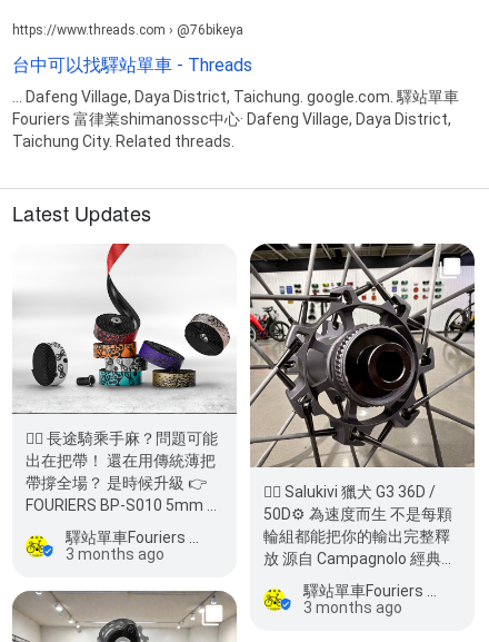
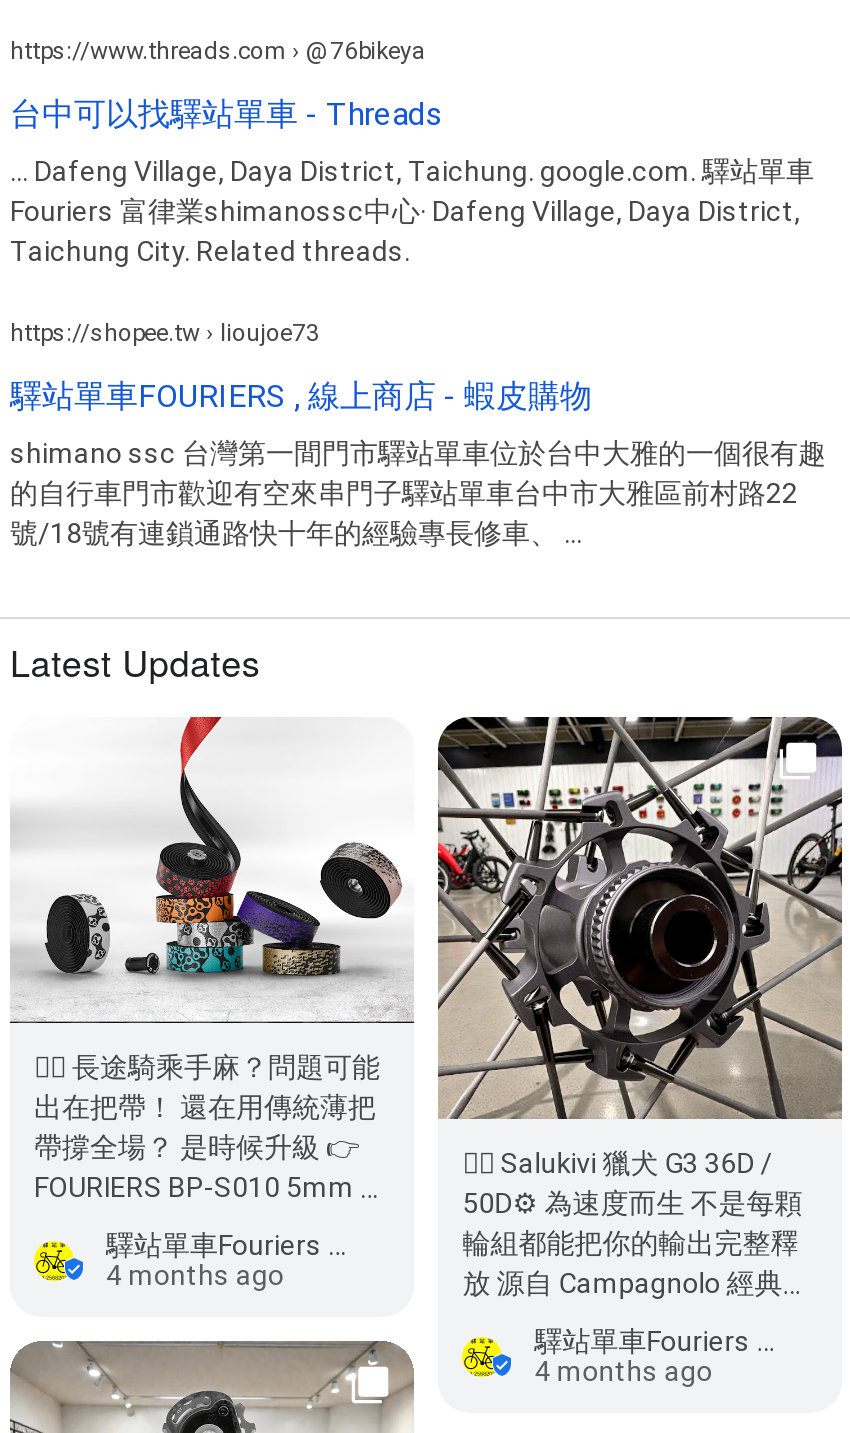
+ https://shopee.tw › lioujoe73
+ 驛站單車FOURIERS , 線上商店 - 蝦皮購物
+ shimano ssc 台灣第一間門市驛站單車位於台中大雅的一個很有趣
+ 的自行車門市歡迎有空來串門子驛站單車台中市大雅區前村路22
+ 號/18號有連鎖通路快十年的經驗專長修車、 ...

- 3 months ago
+ 4 months ago

- 3 months ago
+ 4 months ago
